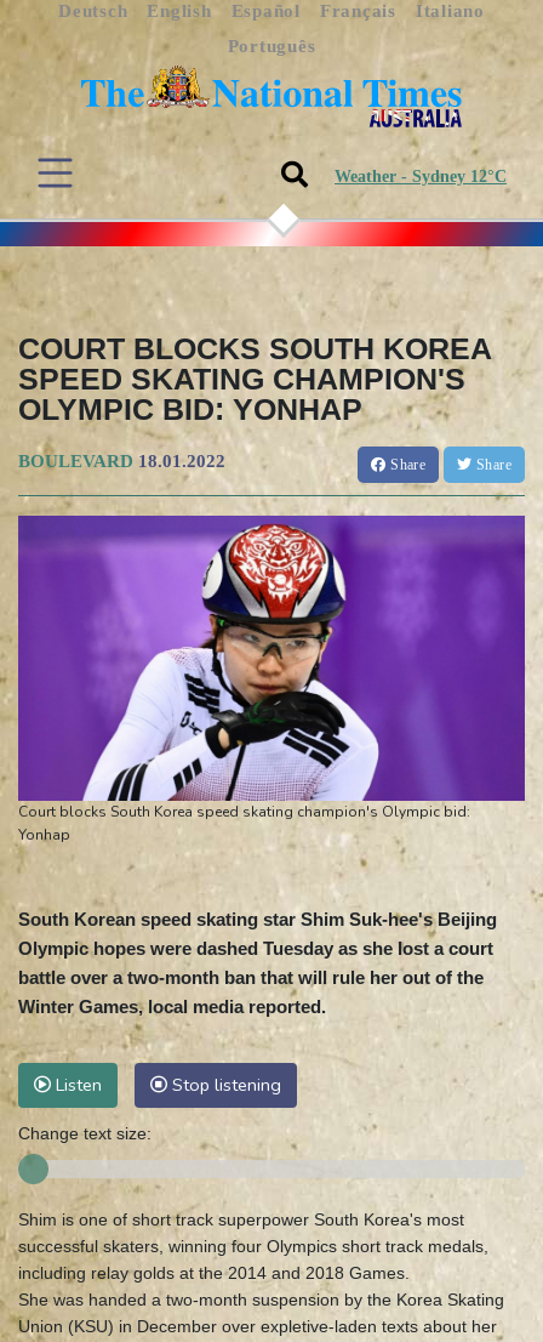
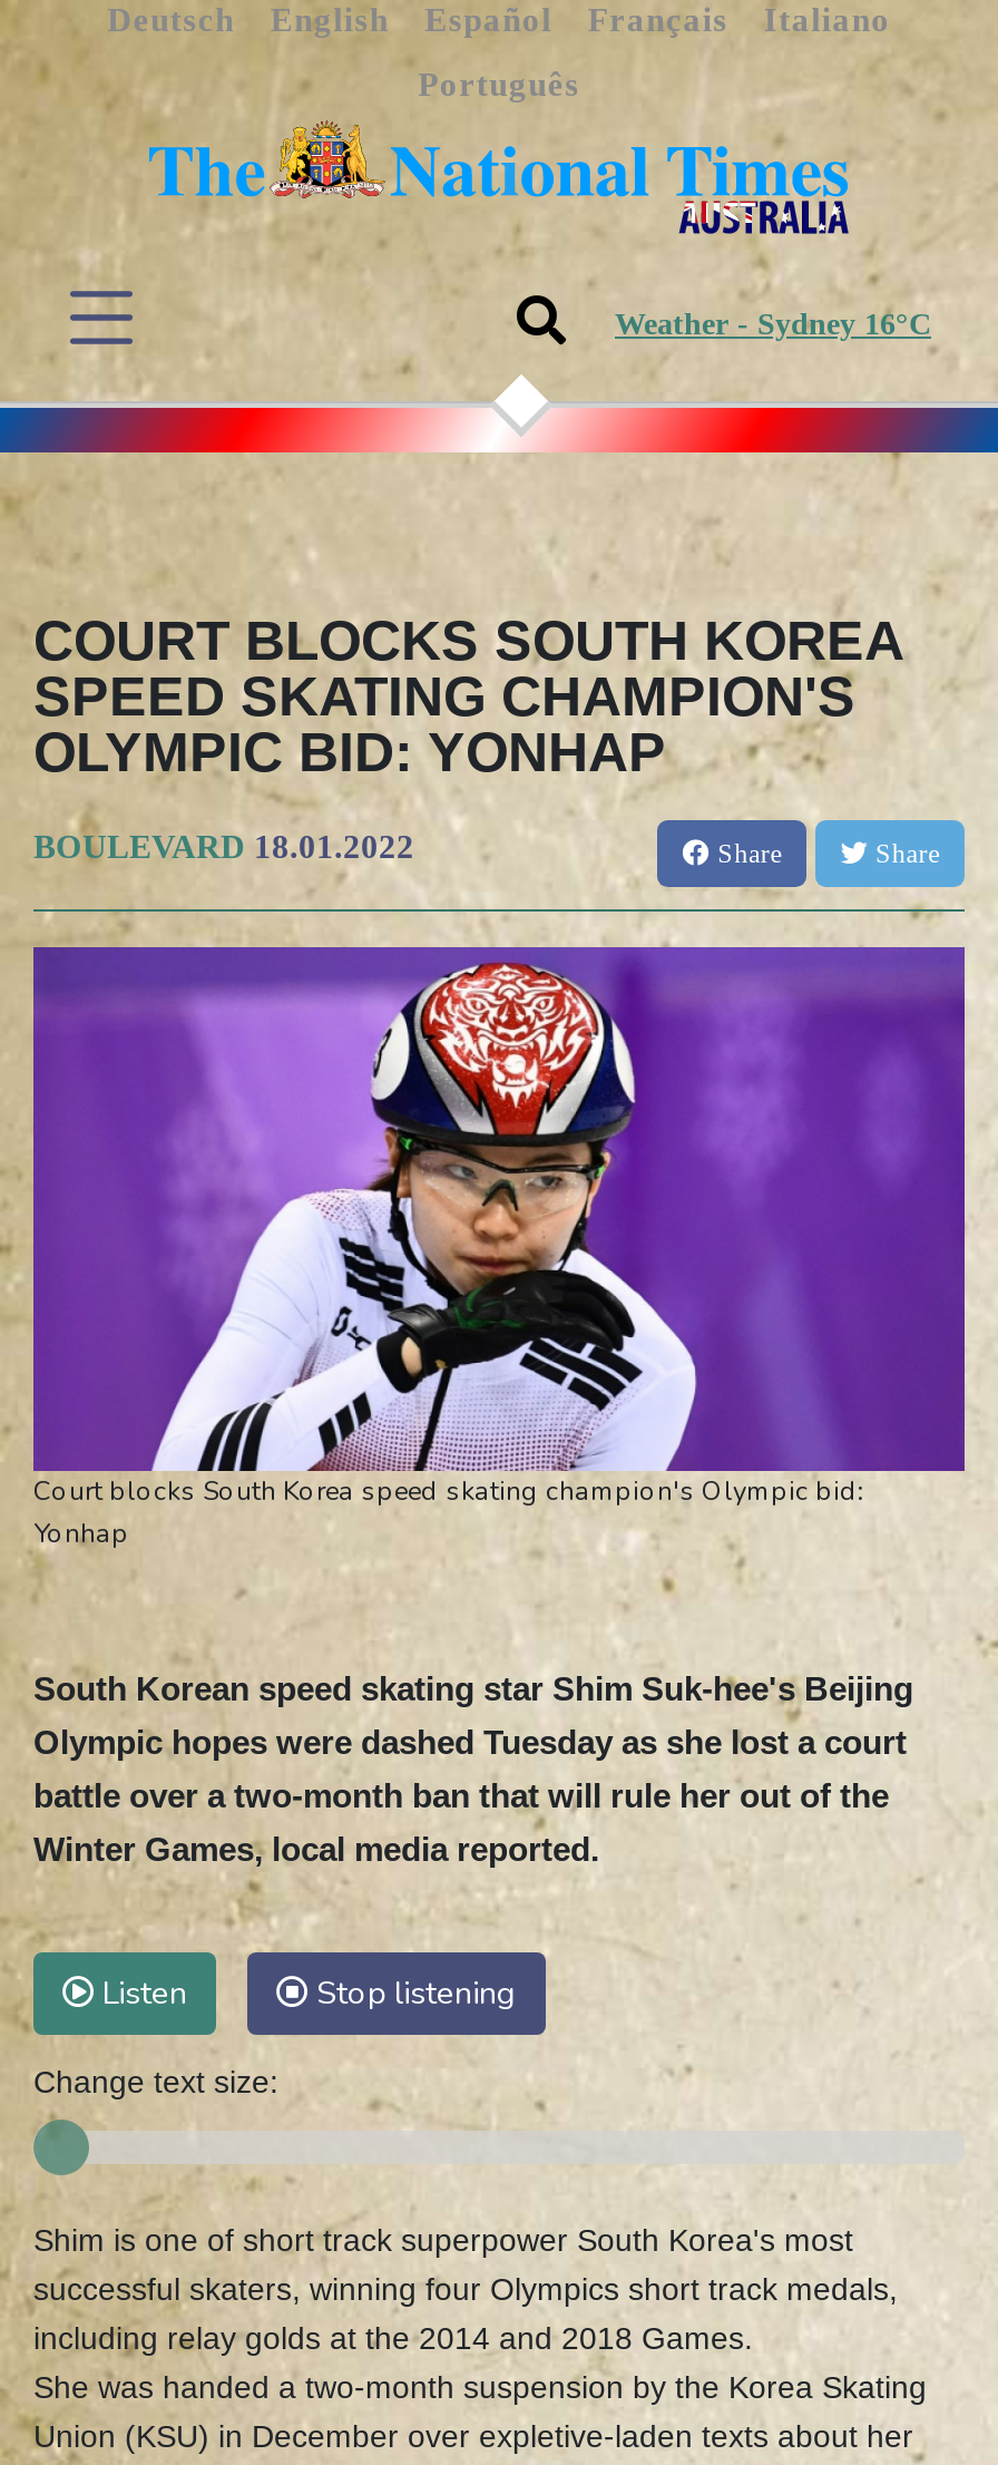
- Weather - Sydney 12°C
+ Weather - Sydney 16°C
